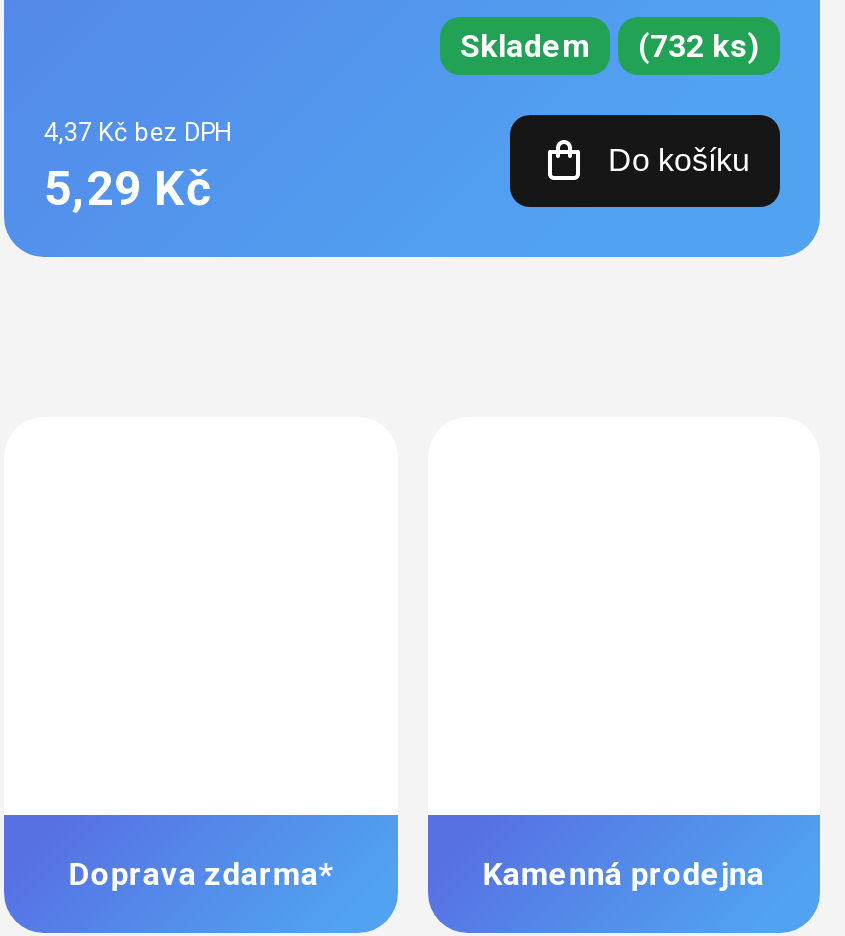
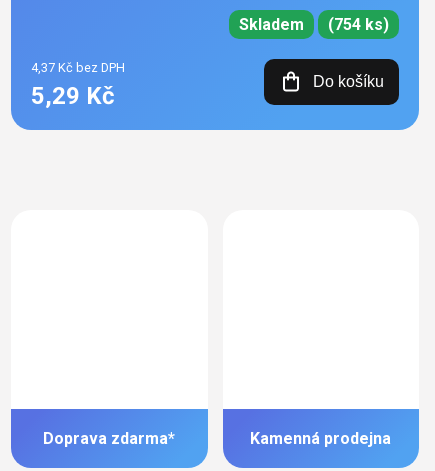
- Skladem (732 ks)
+ Skladem (754 ks)
